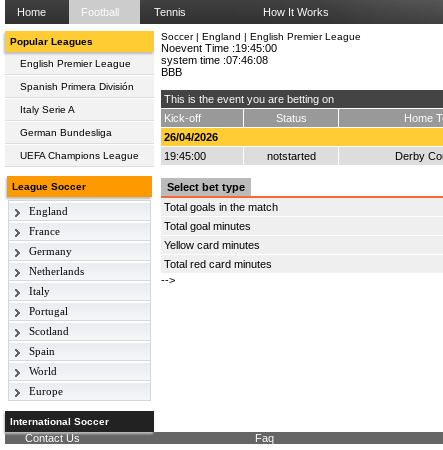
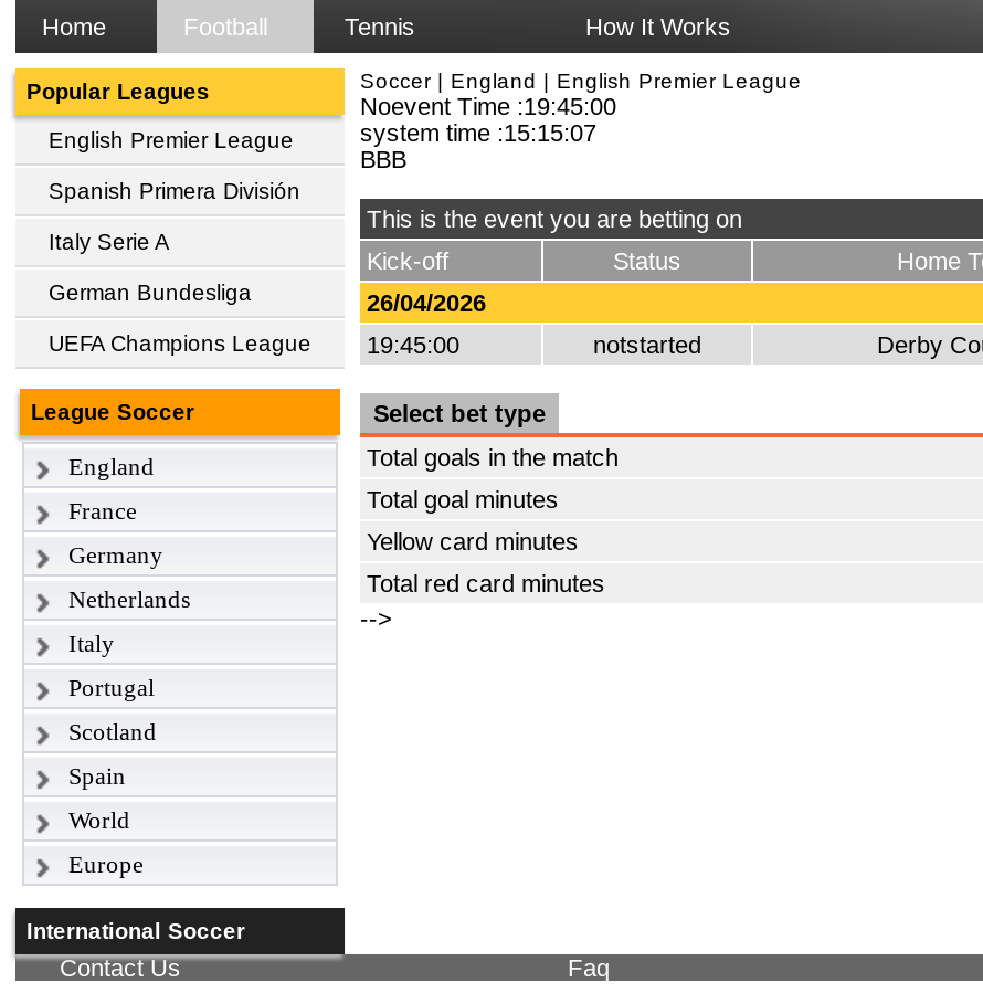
- system time :07:46:08
+ system time :15:15:07
